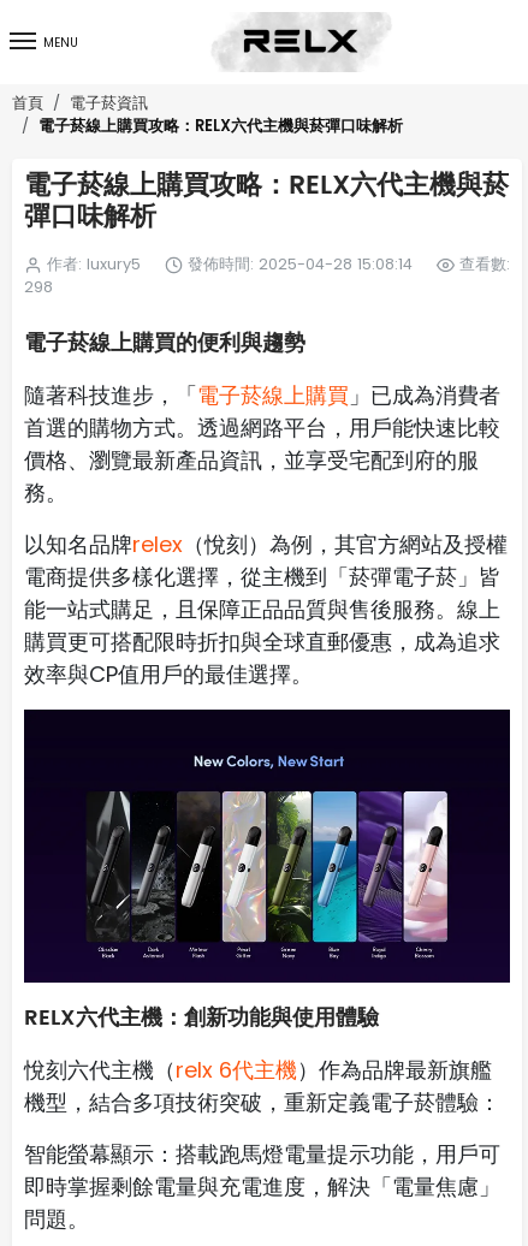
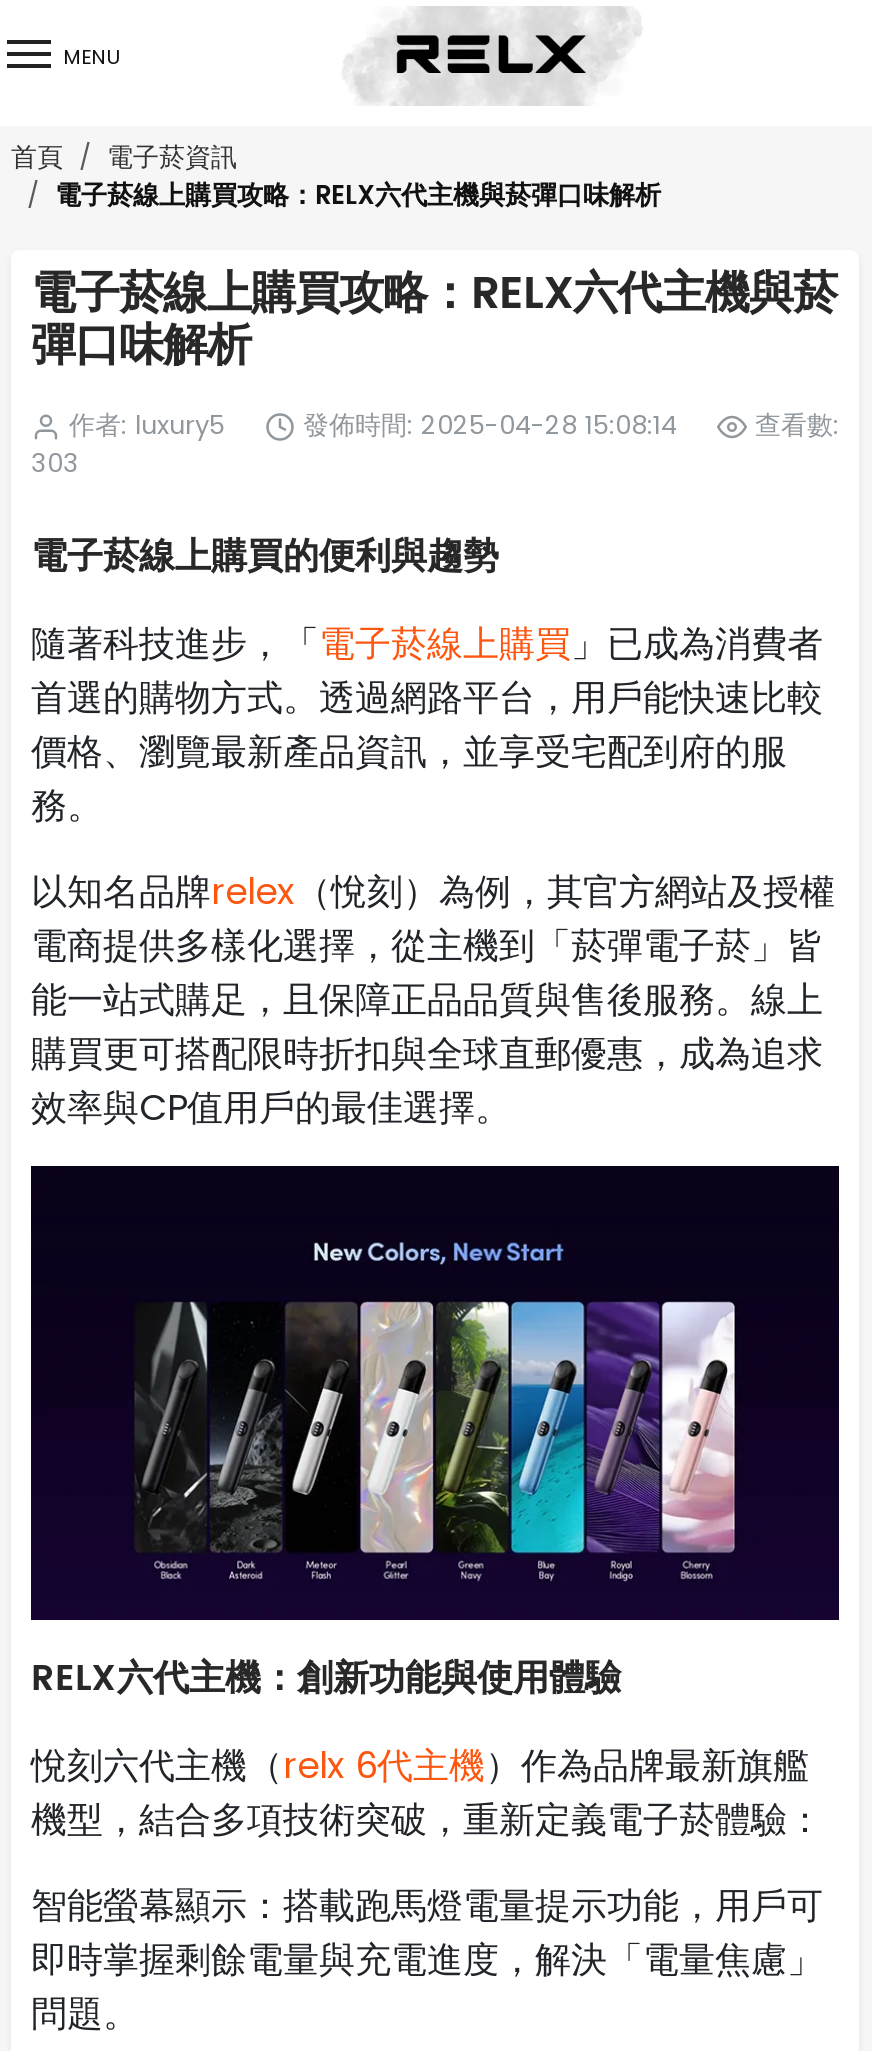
- 298
+ 303
